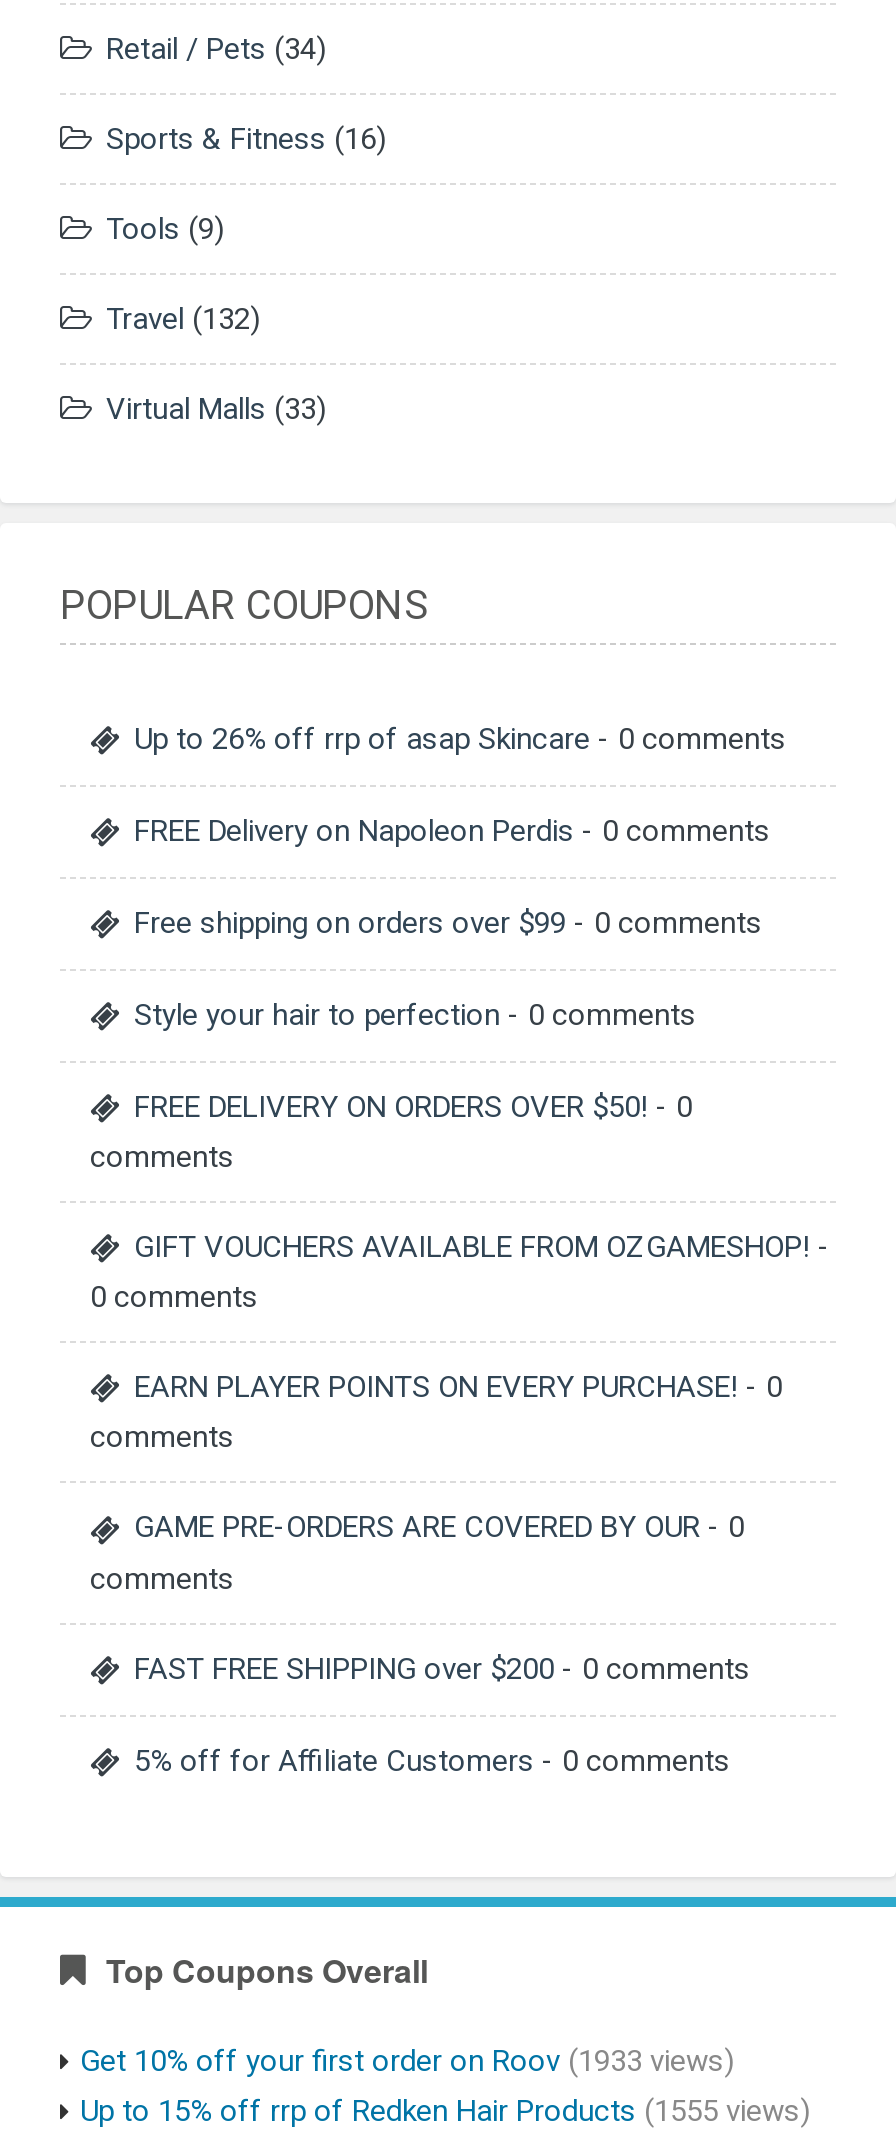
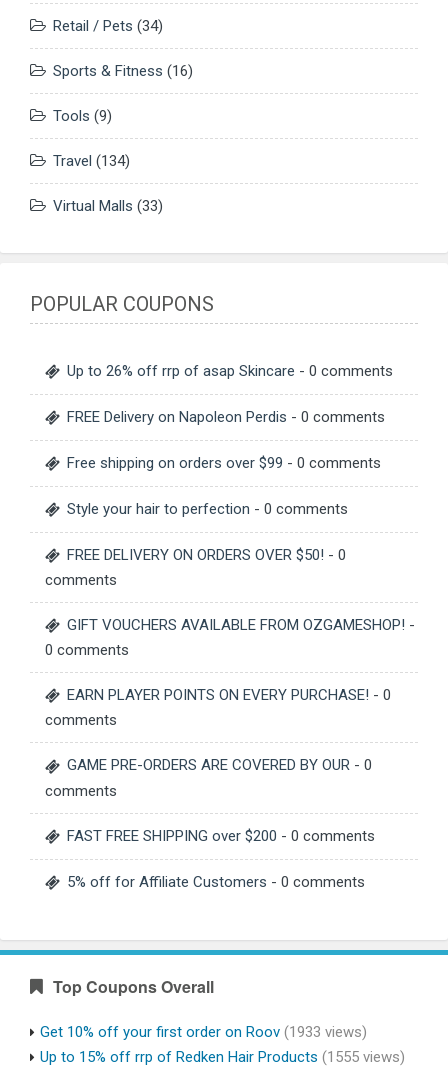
- Travel (132)
+ Travel (134)
